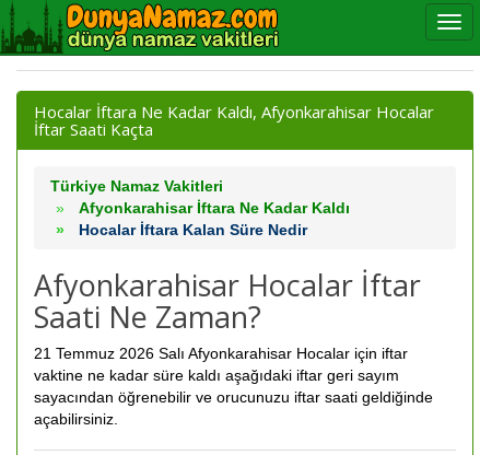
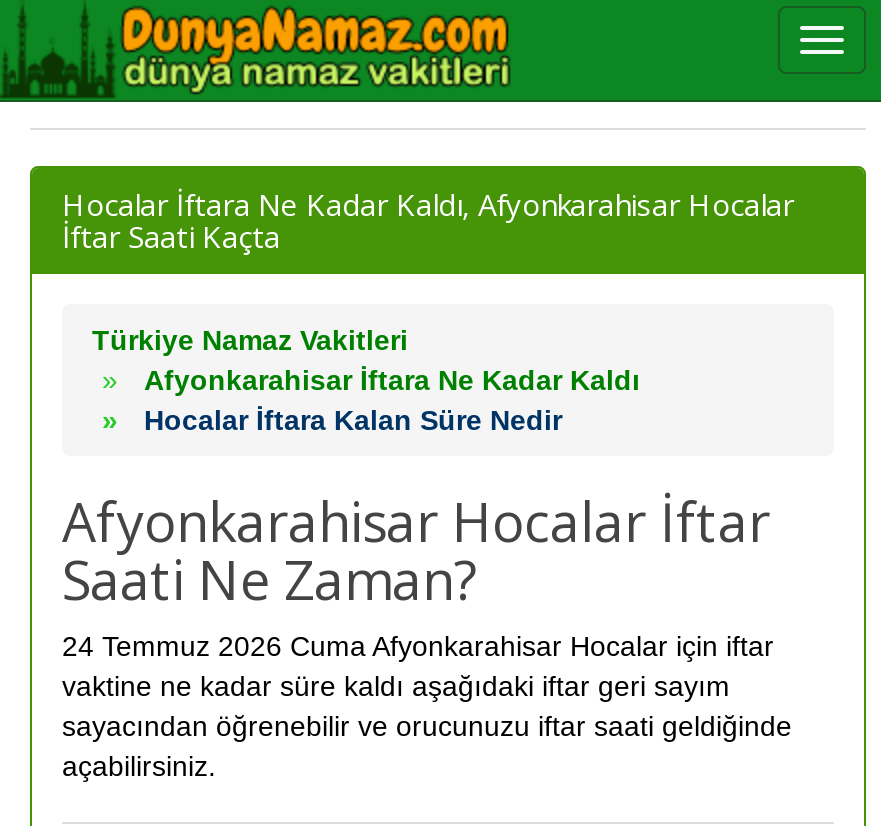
- 21 Temmuz 2026 Salı Afyonkarahisar Hocalar için iftar
+ 24 Temmuz 2026 Cuma Afyonkarahisar Hocalar için iftar
